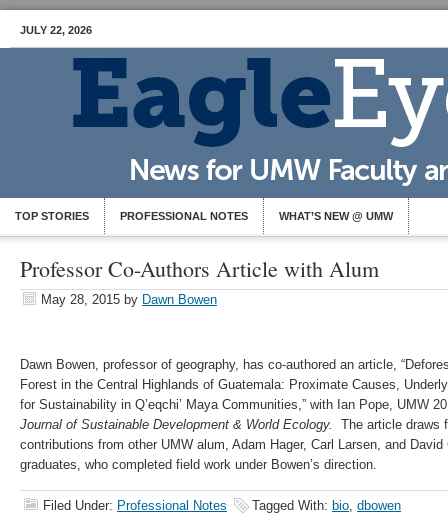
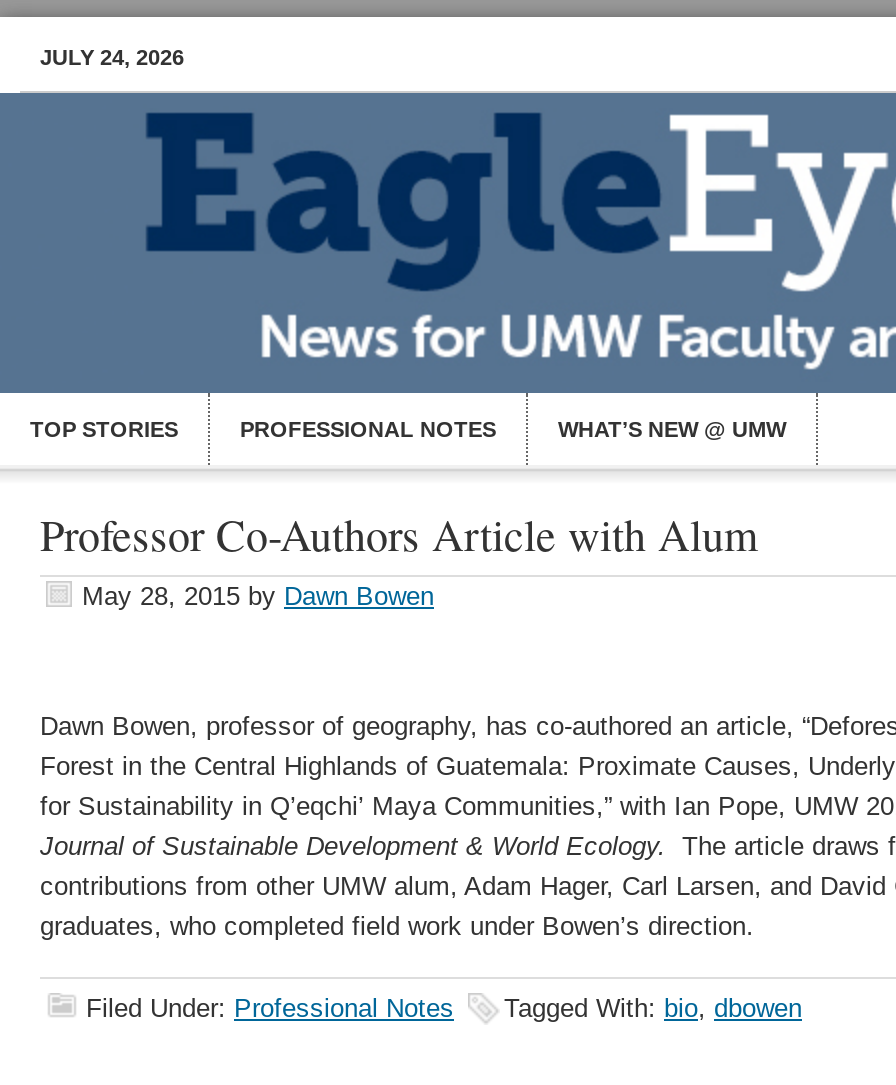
- JULY 22, 2026
+ JULY 24, 2026
